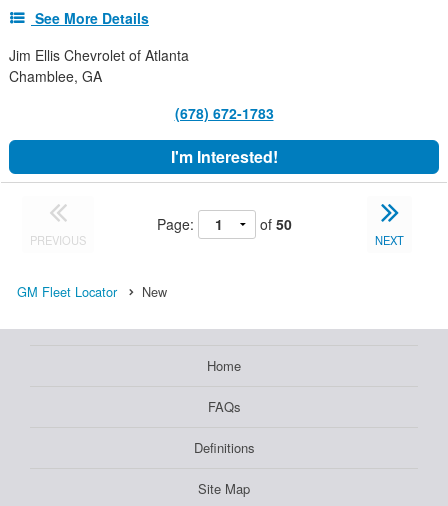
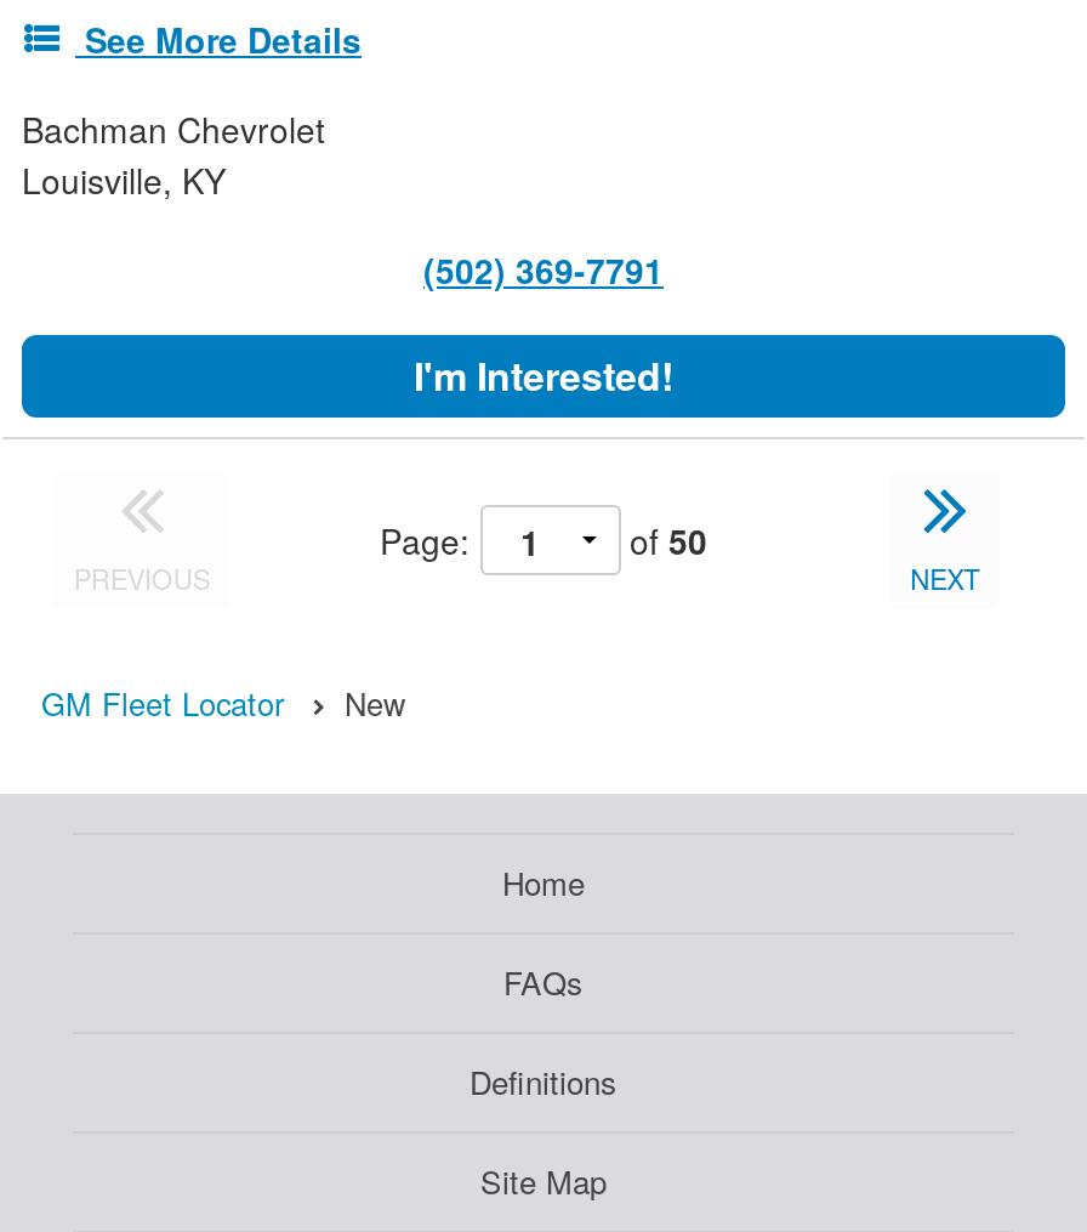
- Jim Ellis Chevrolet of Atlanta
- Chamblee, GA
+ Bachman Chevrolet
+ Louisville, KY

- (678) 672-1783
+ (502) 369-7791
